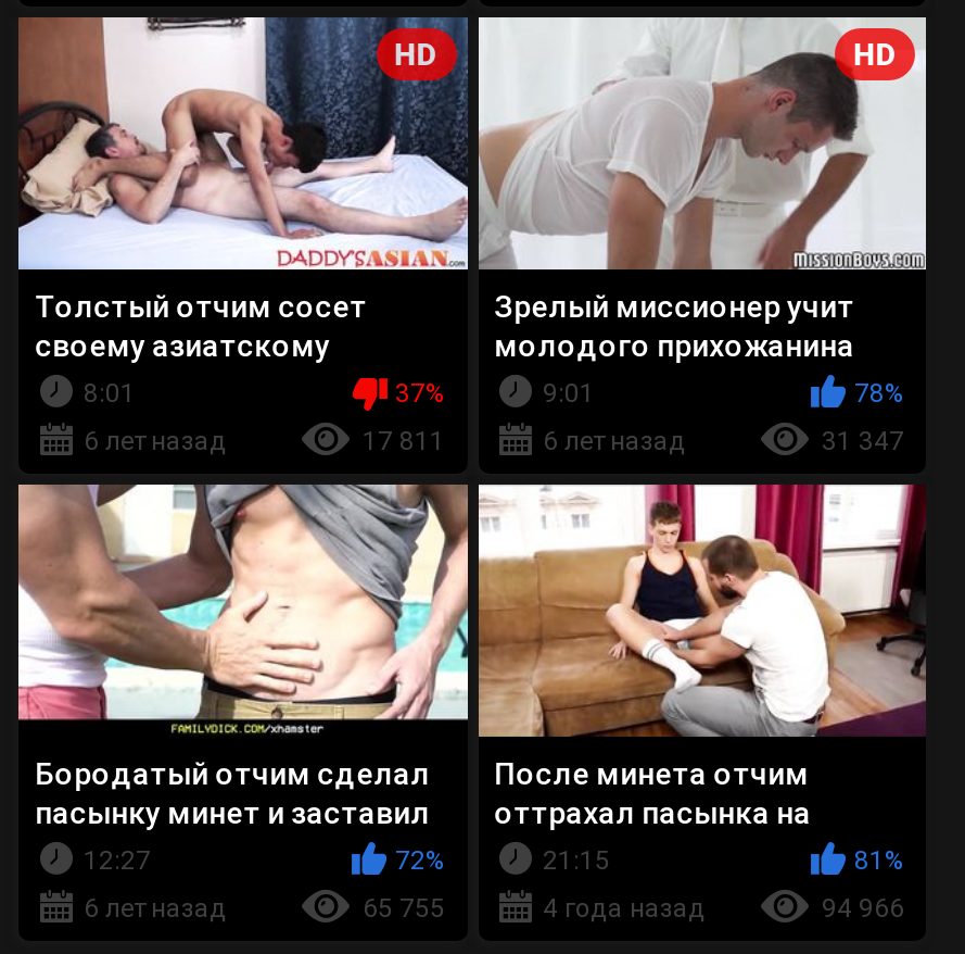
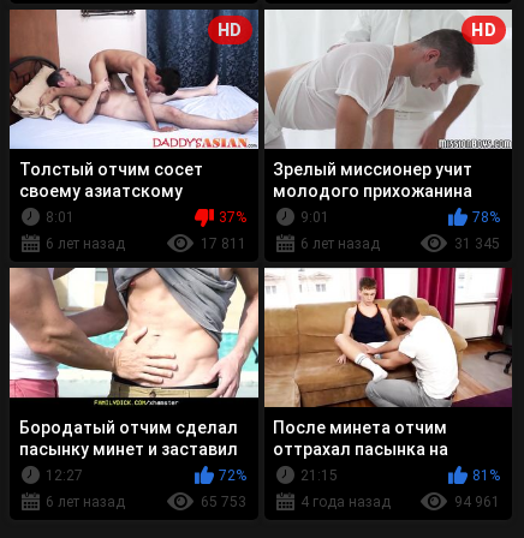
- 31 347
+ 31 345

- 65 755
+ 65 753

- 94 966
+ 94 961
